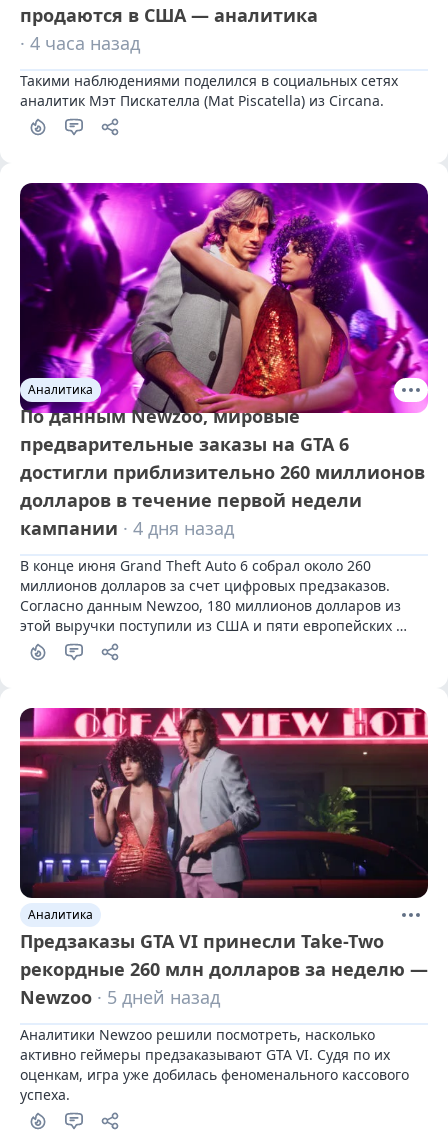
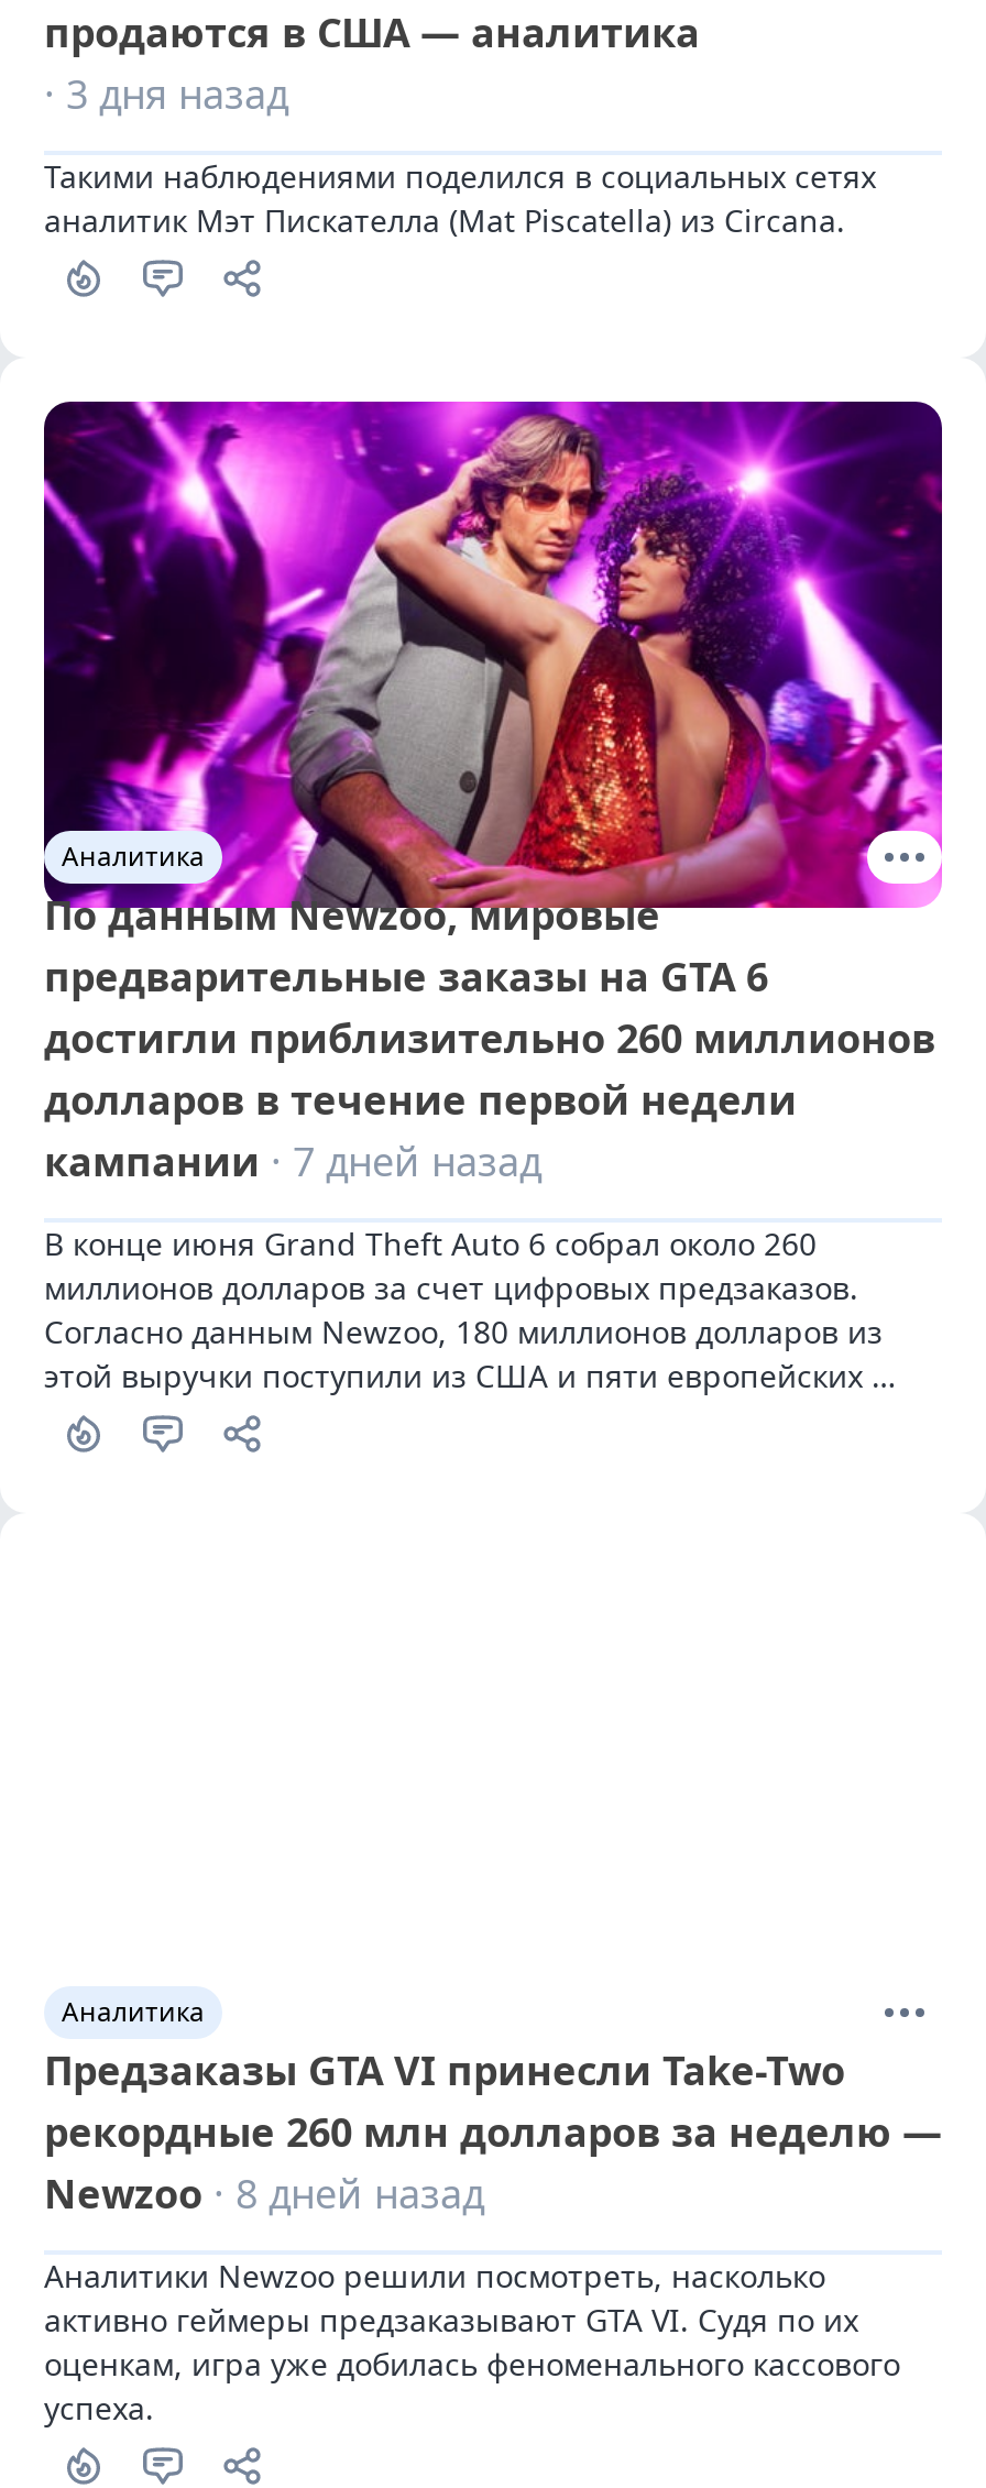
- · 4 часа назад
+ · 3 дня назад

- кампании · 4 дня назад
+ кампании · 7 дней назад

- [image]

- Newzoo · 5 дней назад
+ Newzoo · 8 дней назад
